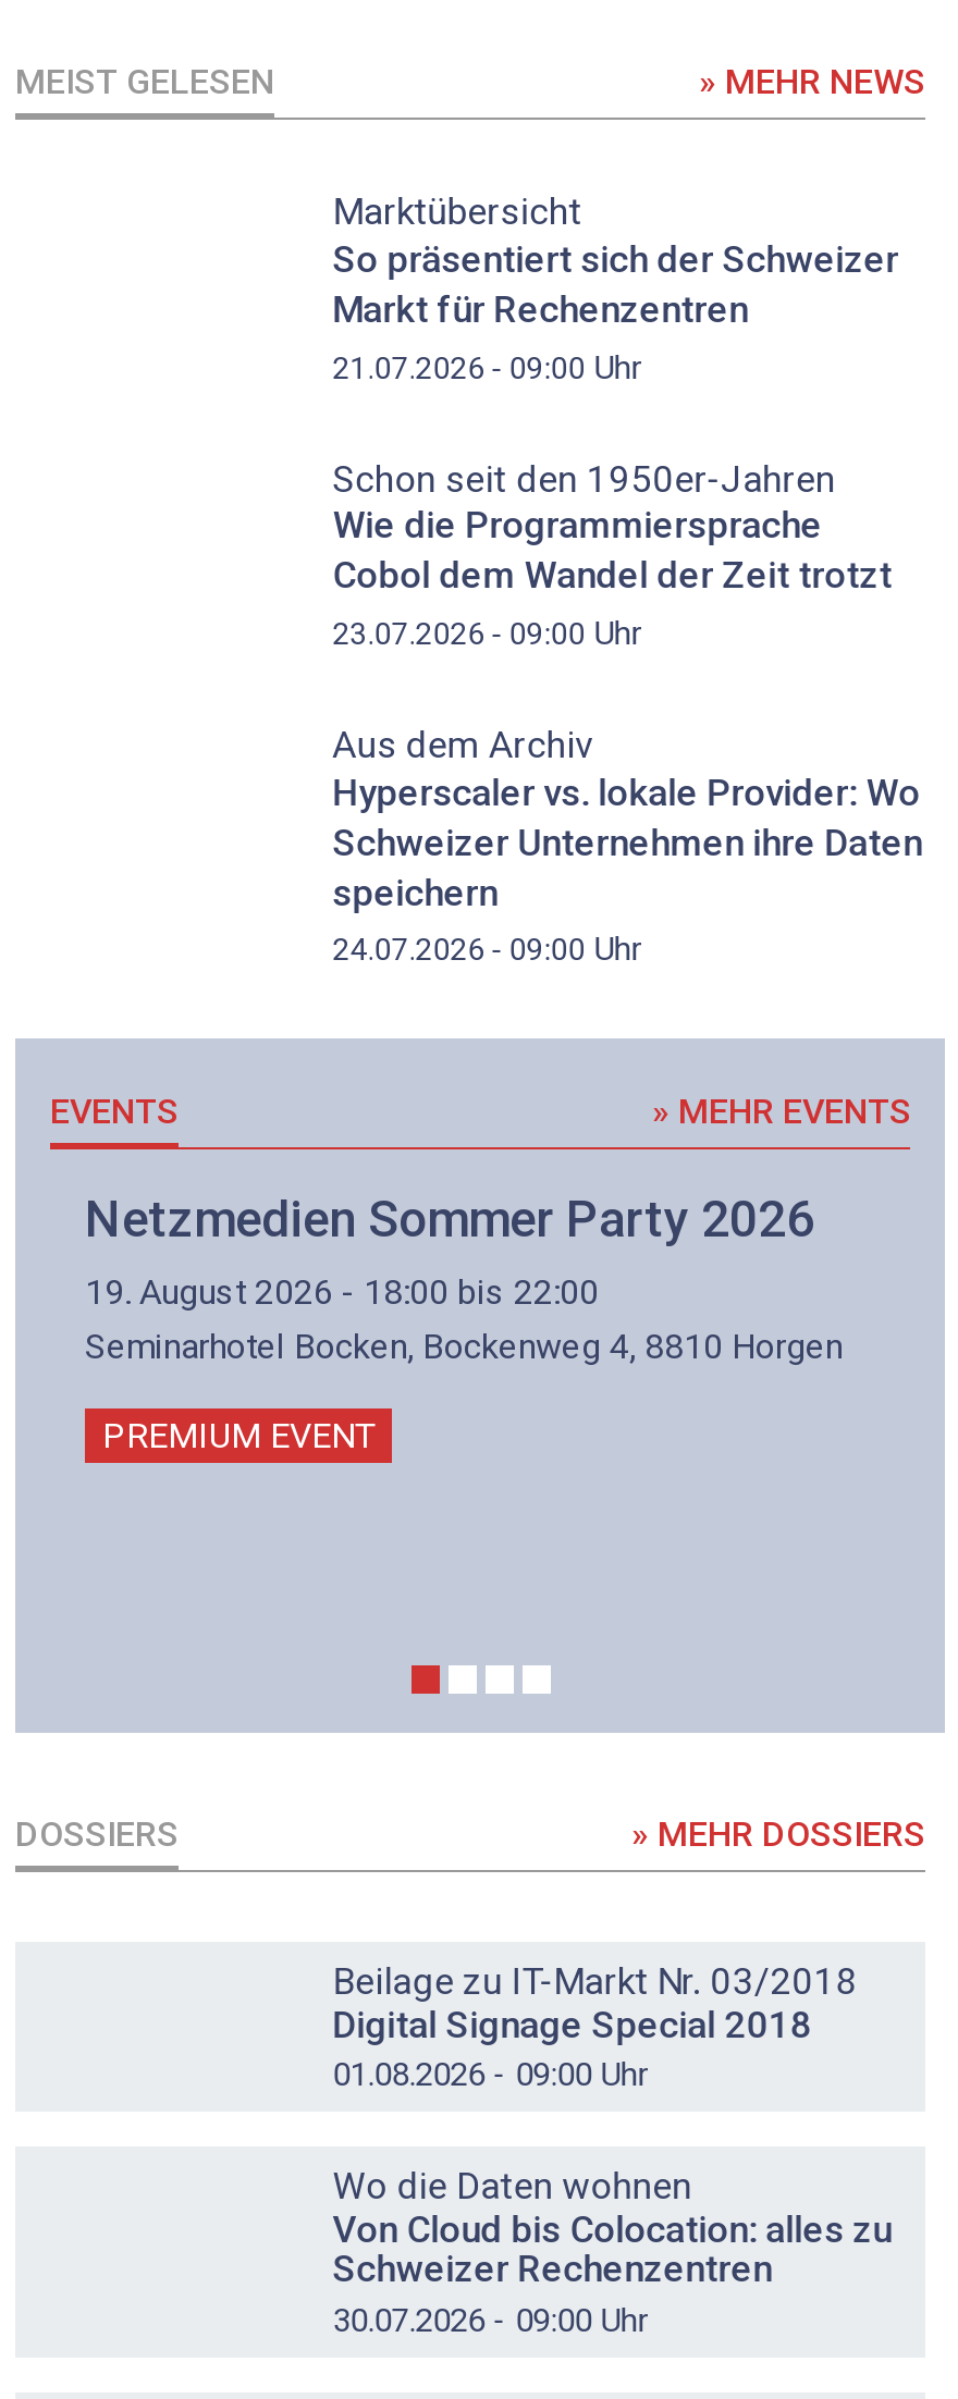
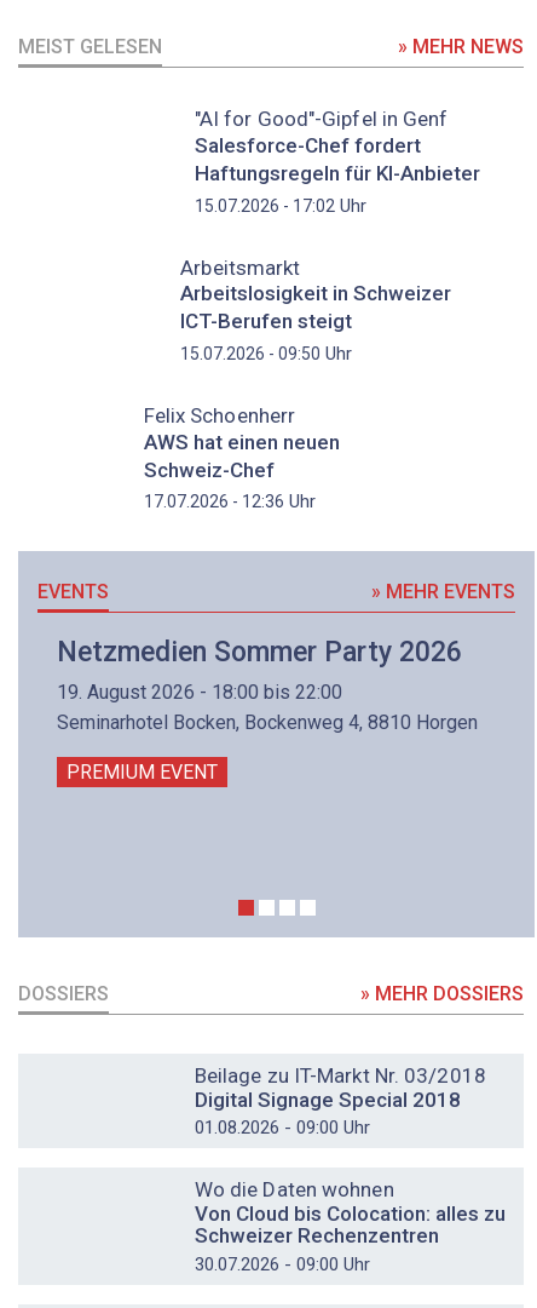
- Marktübersicht
- So präsentiert sich der Schweizer
- Markt für Rechenzentren
- 21.07.2026 - 09:00 Uhr
+ "AI for Good"-Gipfel in Genf
+ Salesforce-Chef fordert
+ Haftungsregeln für KI-Anbieter
+ 15.07.2026 - 17:02 Uhr

- Schon seit den 1950er-Jahren
- Wie die Programmiersprache
- Cobol dem Wandel der Zeit trotzt
- 23.07.2026 - 09:00 Uhr
+ Arbeitsmarkt
+ Arbeitslosigkeit in Schweizer
+ ICT-Berufen steigt
+ 15.07.2026 - 09:50 Uhr

- Aus dem Archiv
- Hyperscaler vs. lokale Provider: Wo
- Schweizer Unternehmen ihre Daten
- speichern
- 24.07.2026 - 09:00 Uhr
+ Felix Schoenherr
+ AWS hat einen neuen
+ Schweiz-Chef
+ 17.07.2026 - 12:36 Uhr
